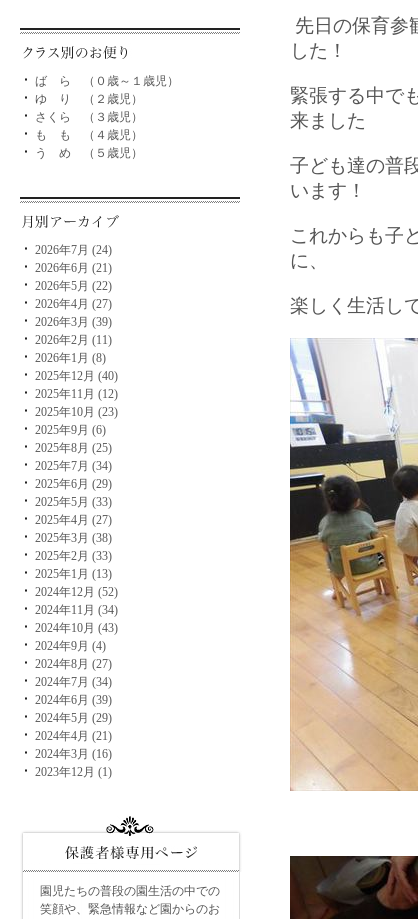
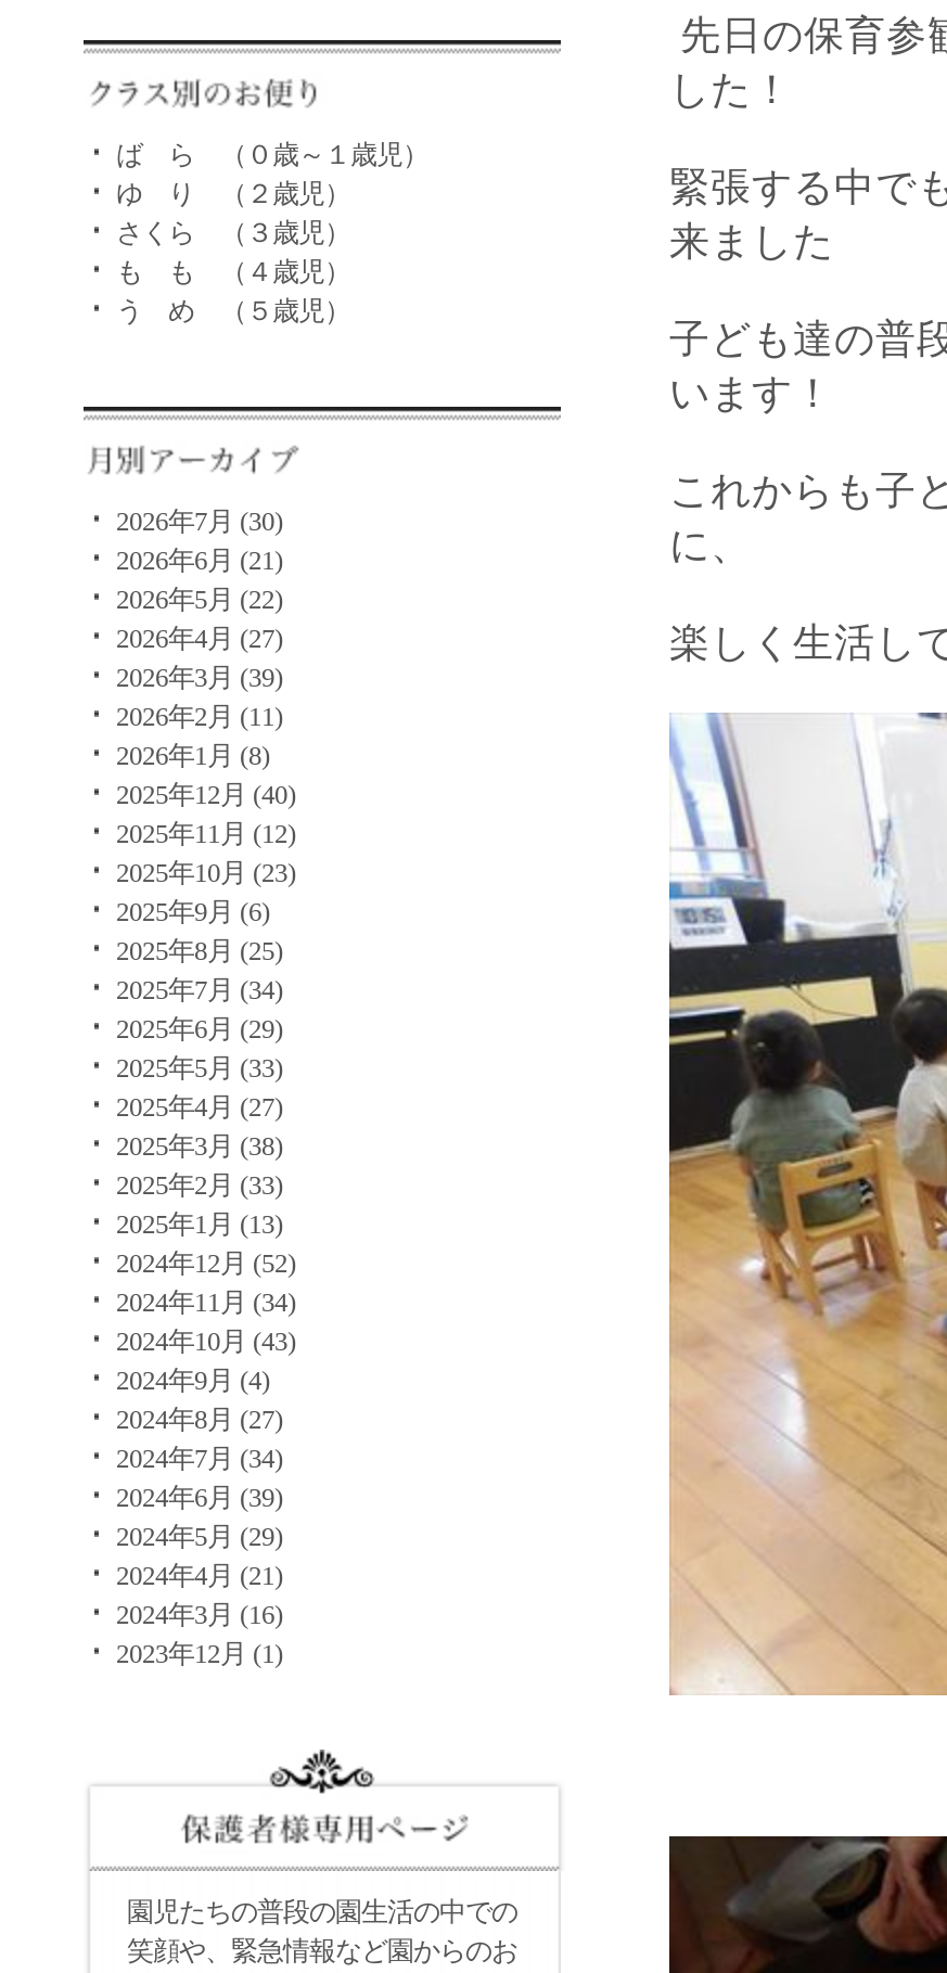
- 2026年7月 (24)
+ 2026年7月 (30)
